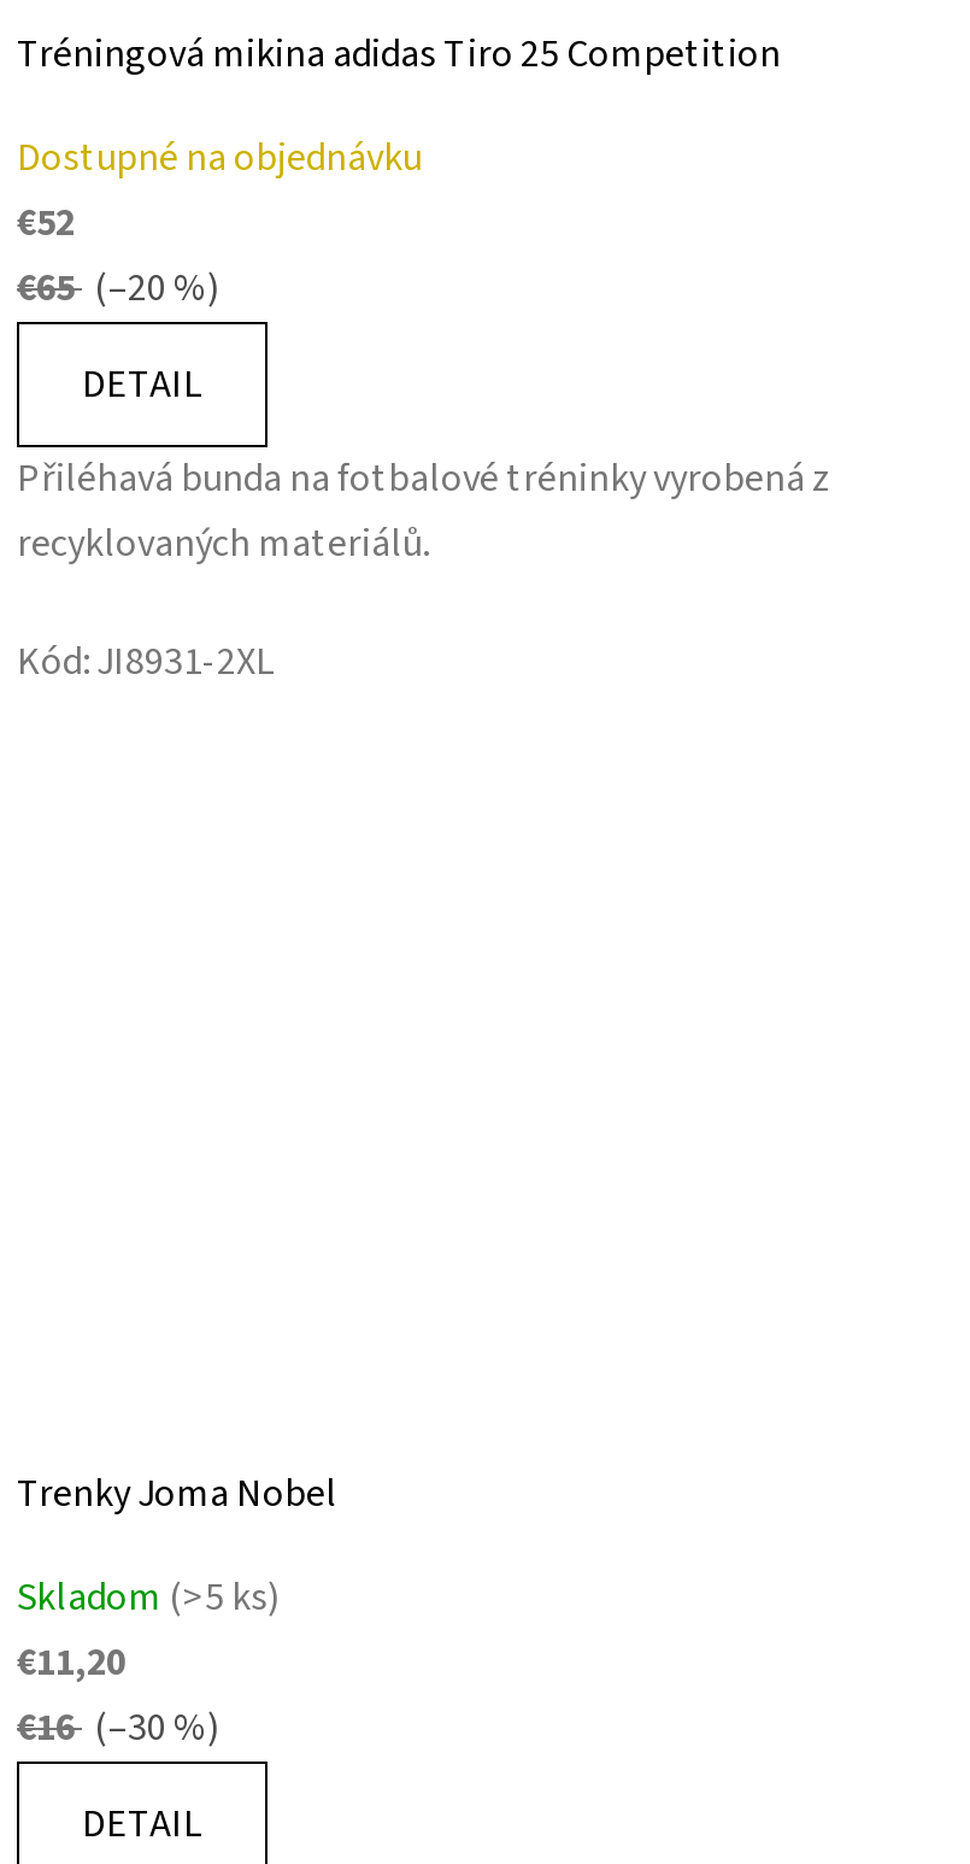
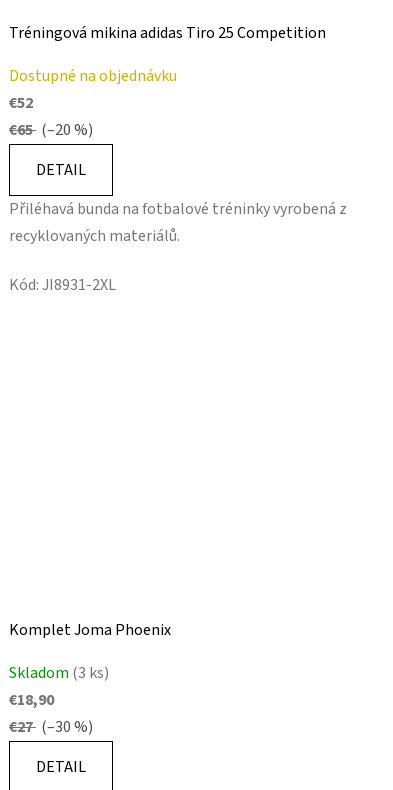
- Trenky Joma Nobel
+ Komplet Joma Phoenix

- Skladom (>5 ks)
+ Skladom (3 ks)

- €11,20
+ €18,90

- €16 (–30 %)
+ €27 (–30 %)
